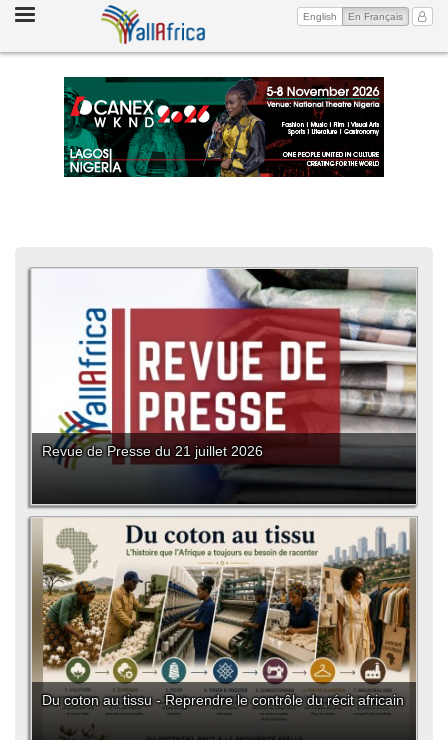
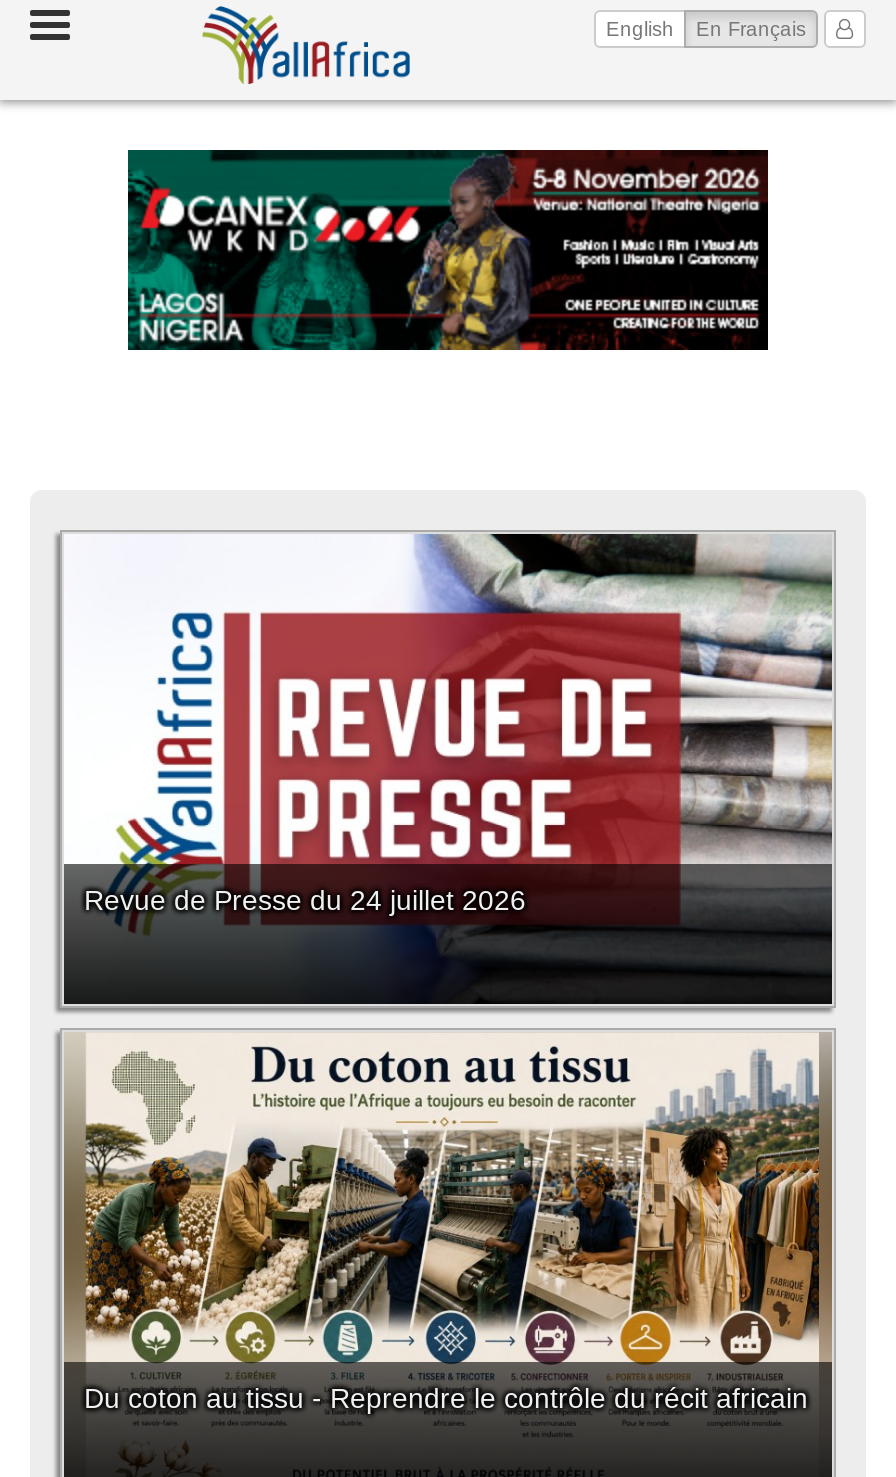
- Revue de Presse du 21 juillet 2026
+ Revue de Presse du 24 juillet 2026
